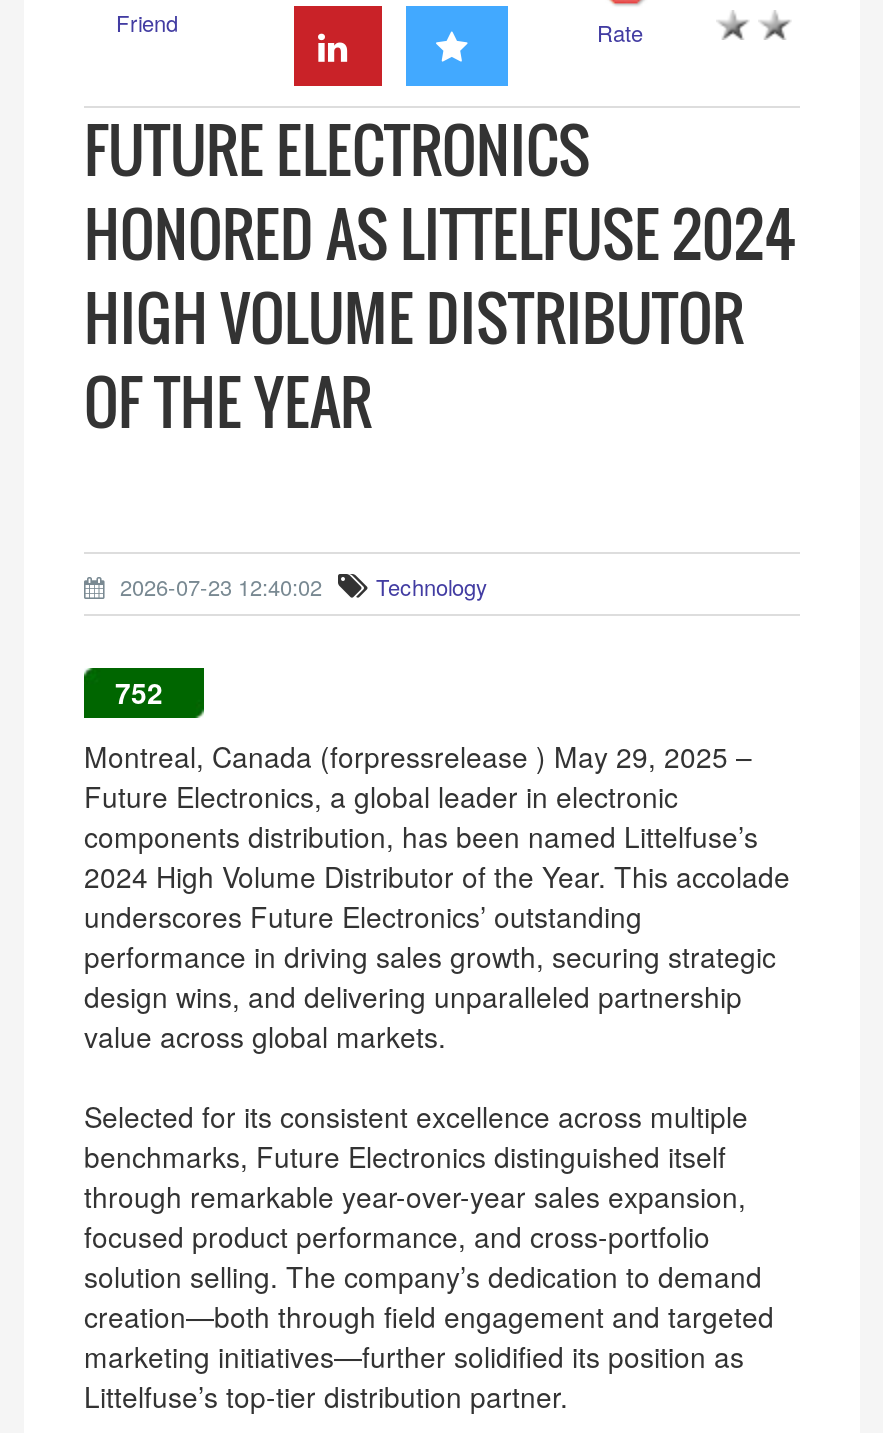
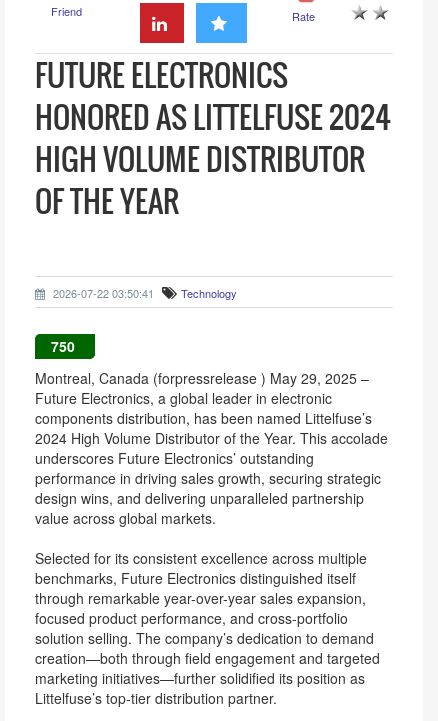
- 2026-07-23 12:40:02 Technology
+ 2026-07-22 03:50:41 Technology

- 752
+ 750
